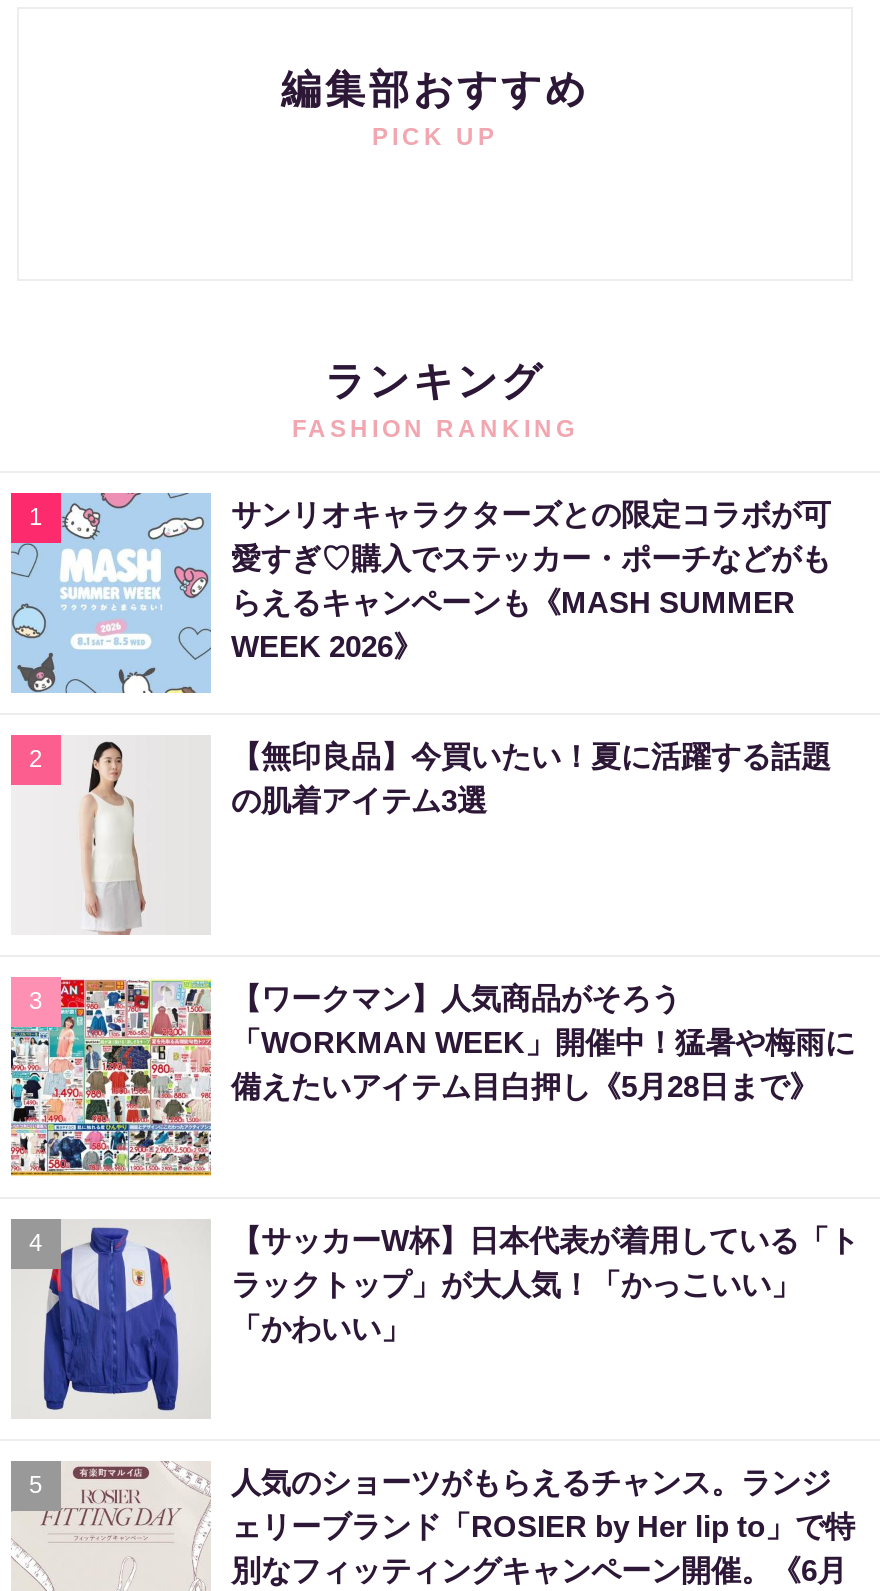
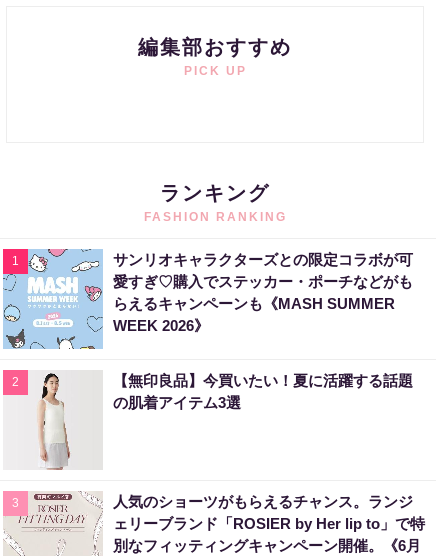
- [image]
- 【ワークマン】人気商品がそろう
- 「WORKMAN WEEK」開催中！猛暑や梅雨に
- 備えたいアイテム目白押し《5月28日まで》

- [image]
- 4
- 【サッカーW杯】日本代表が着用している「ト
- ラックトップ」が大人気！「かっこいい」
- 「かわいい」

- 5
